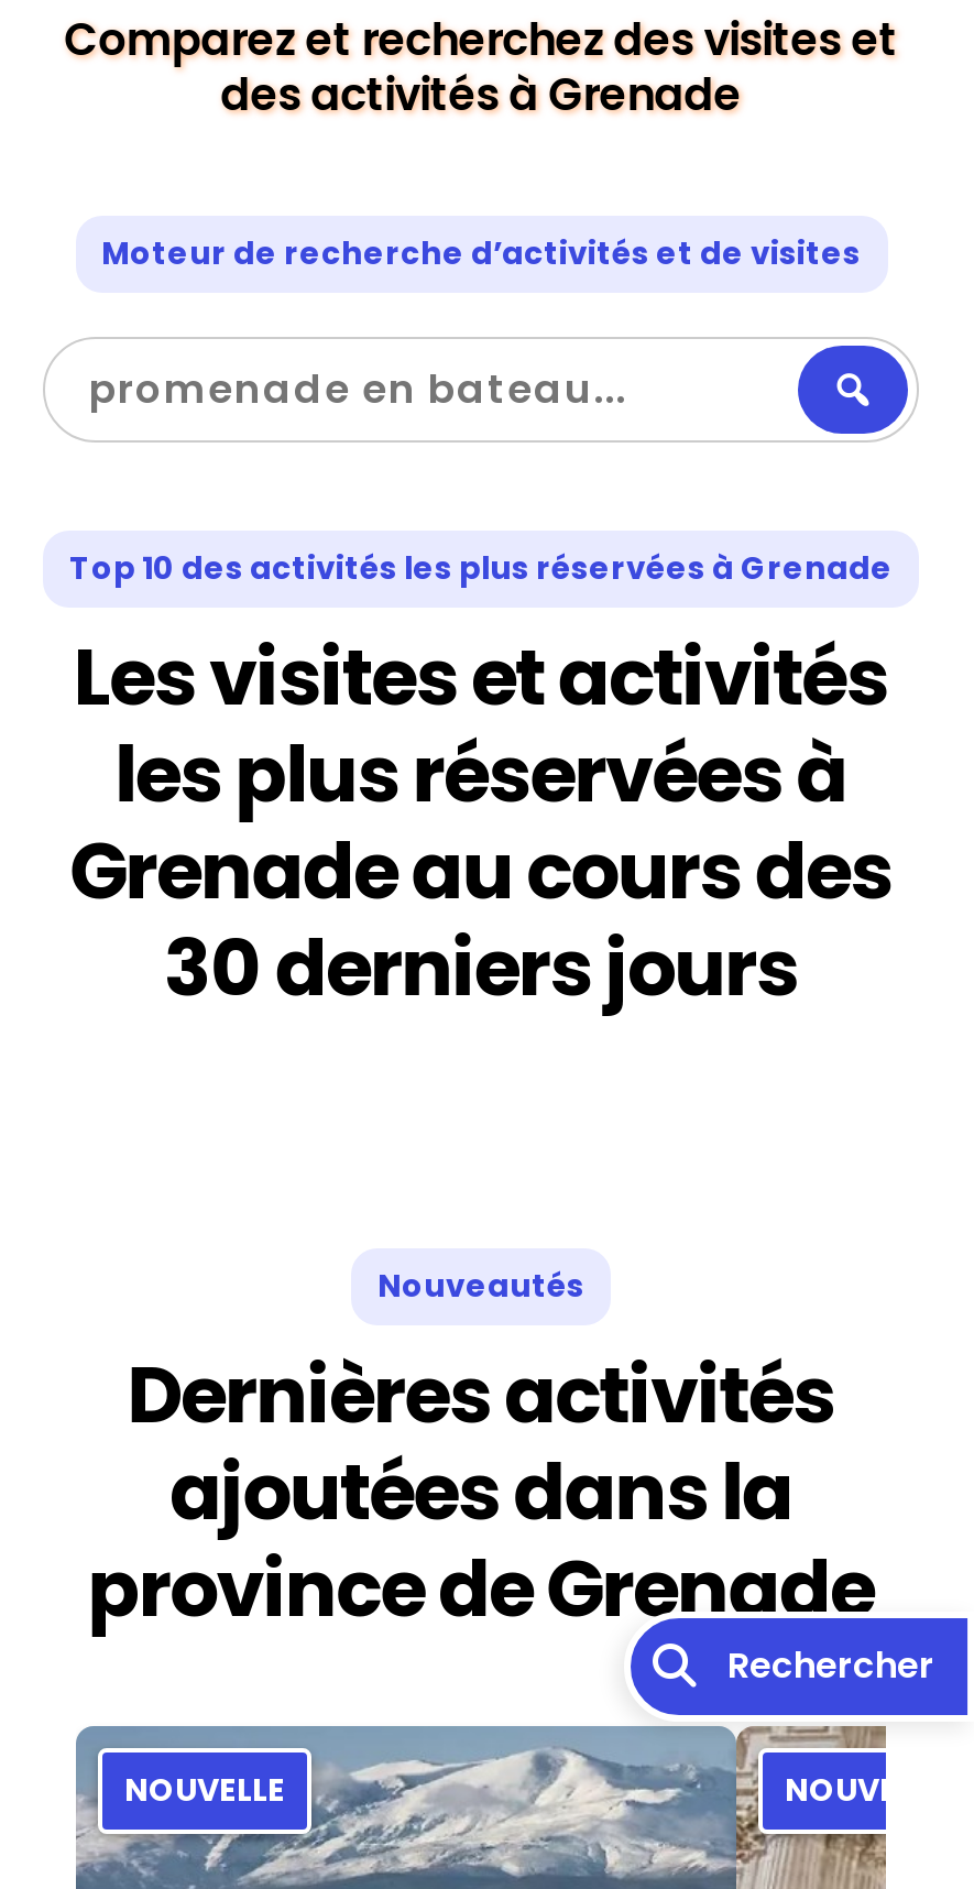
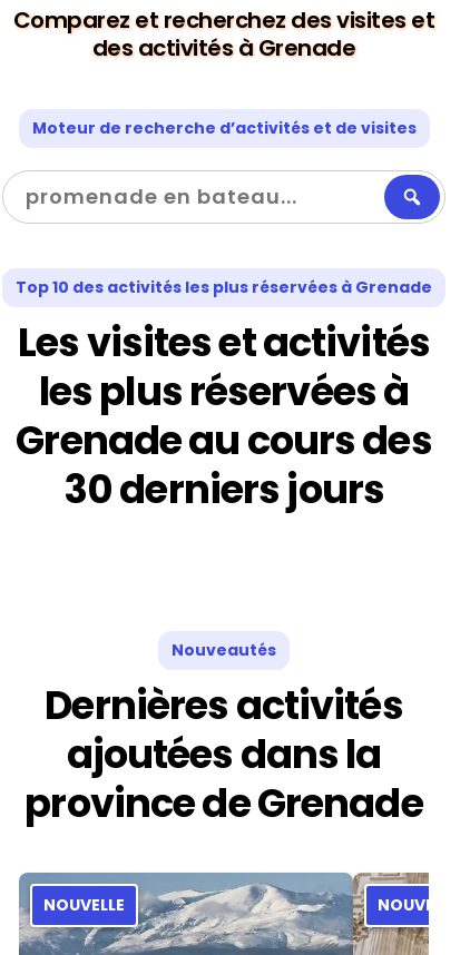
- [image]
